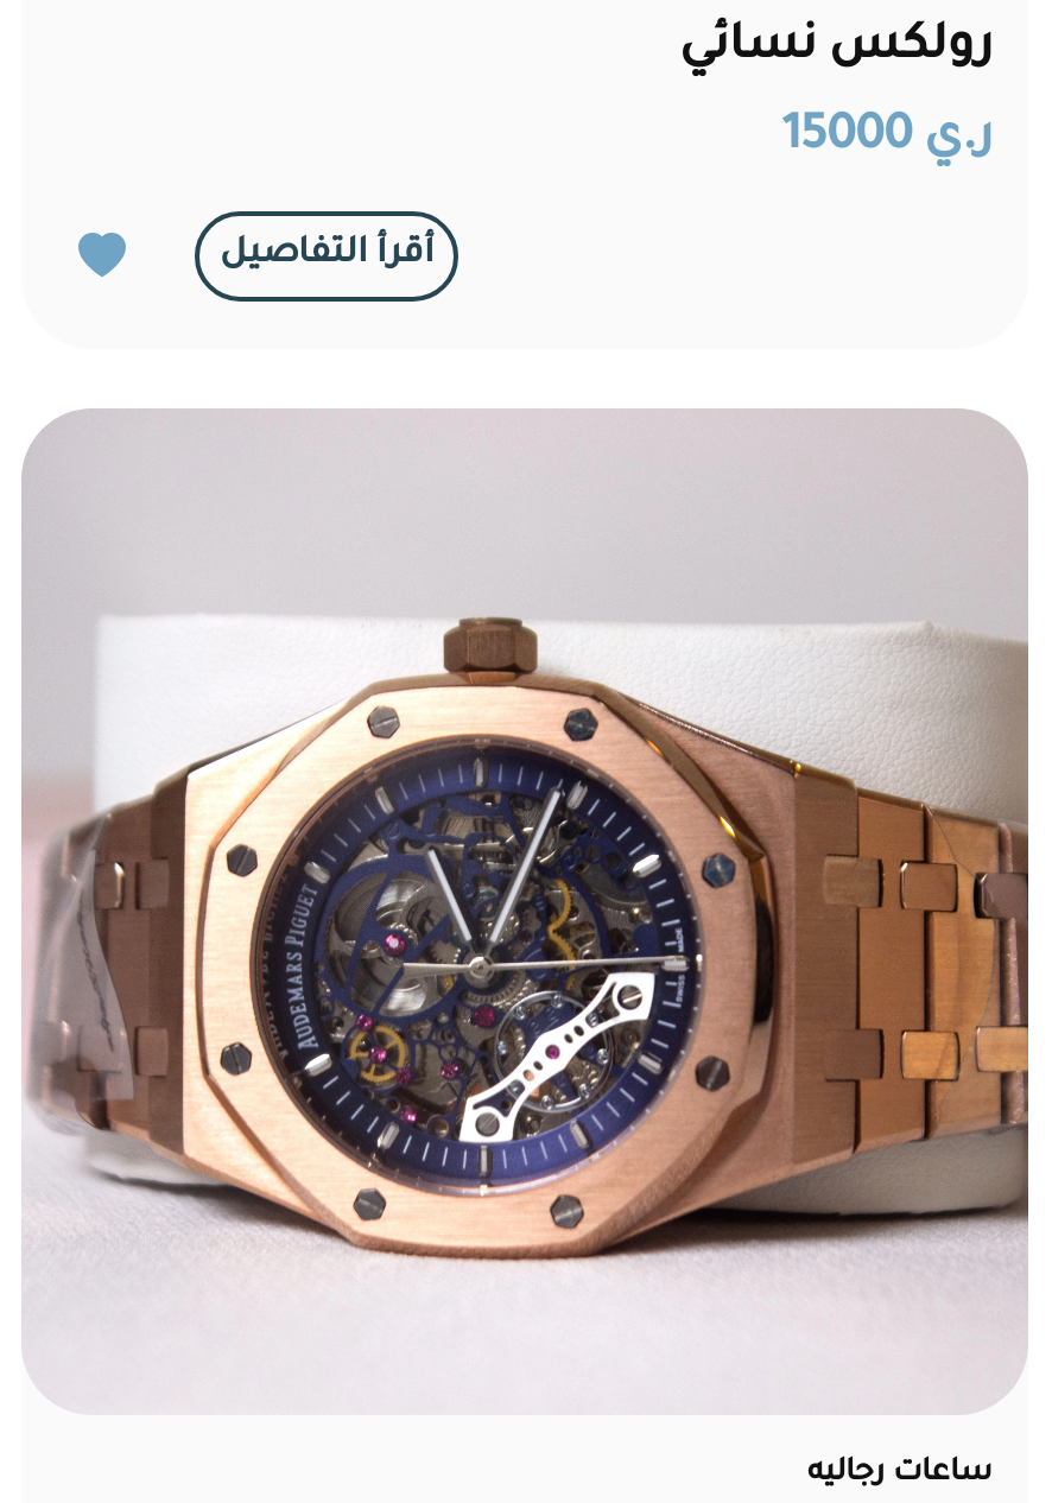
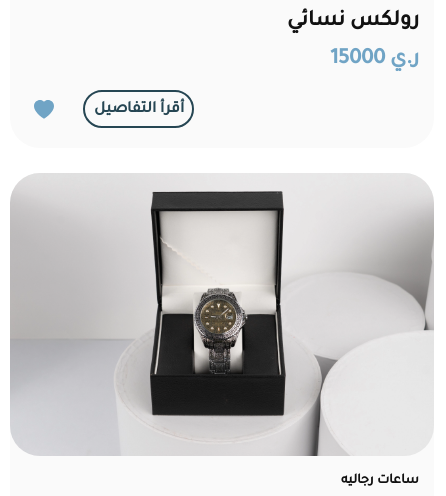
- [image]
+ [image]
